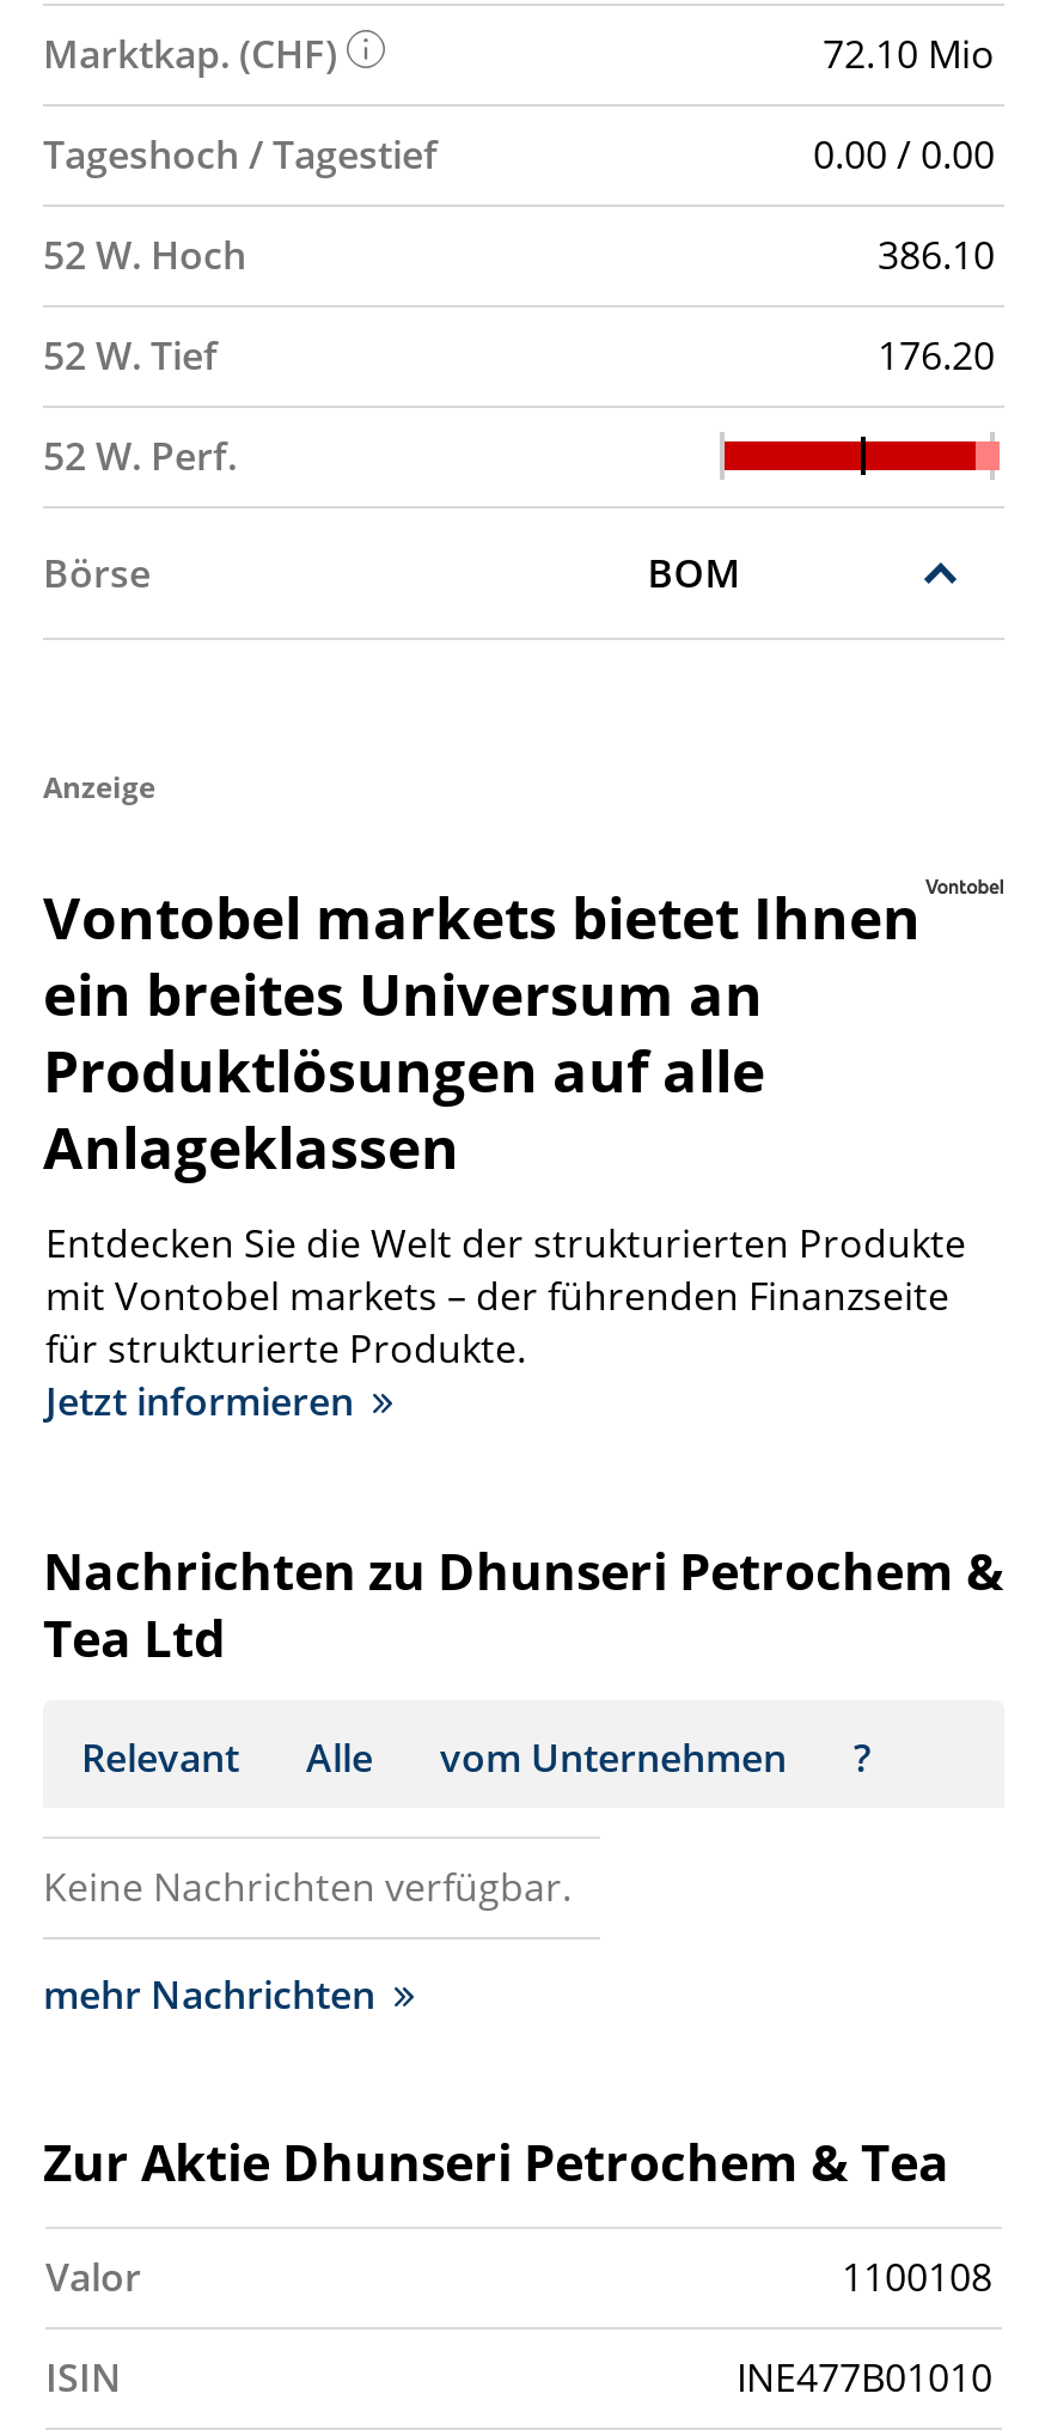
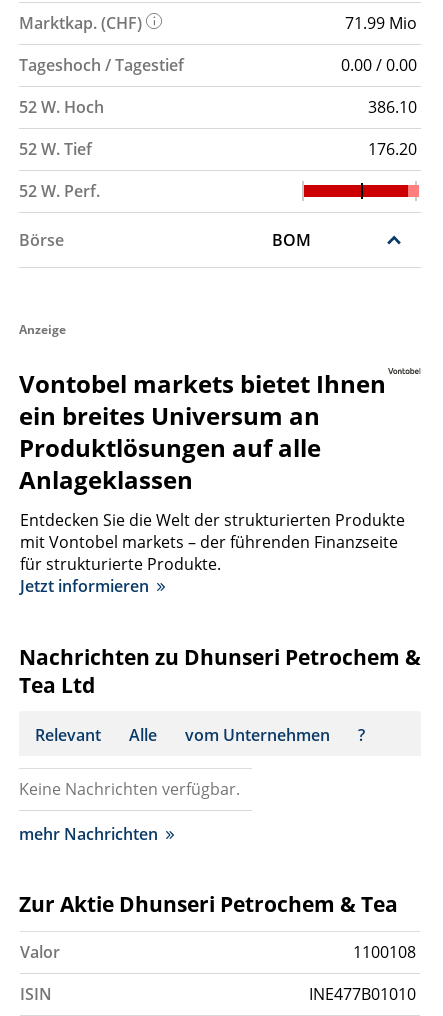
- 72.10 Mio
+ 71.99 Mio
